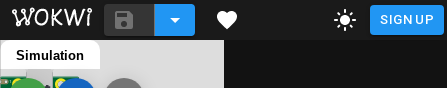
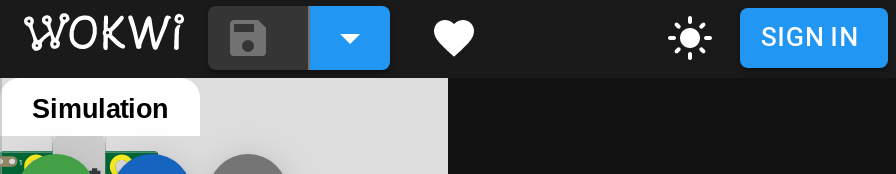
- SIGN UP
+ SIGN IN
